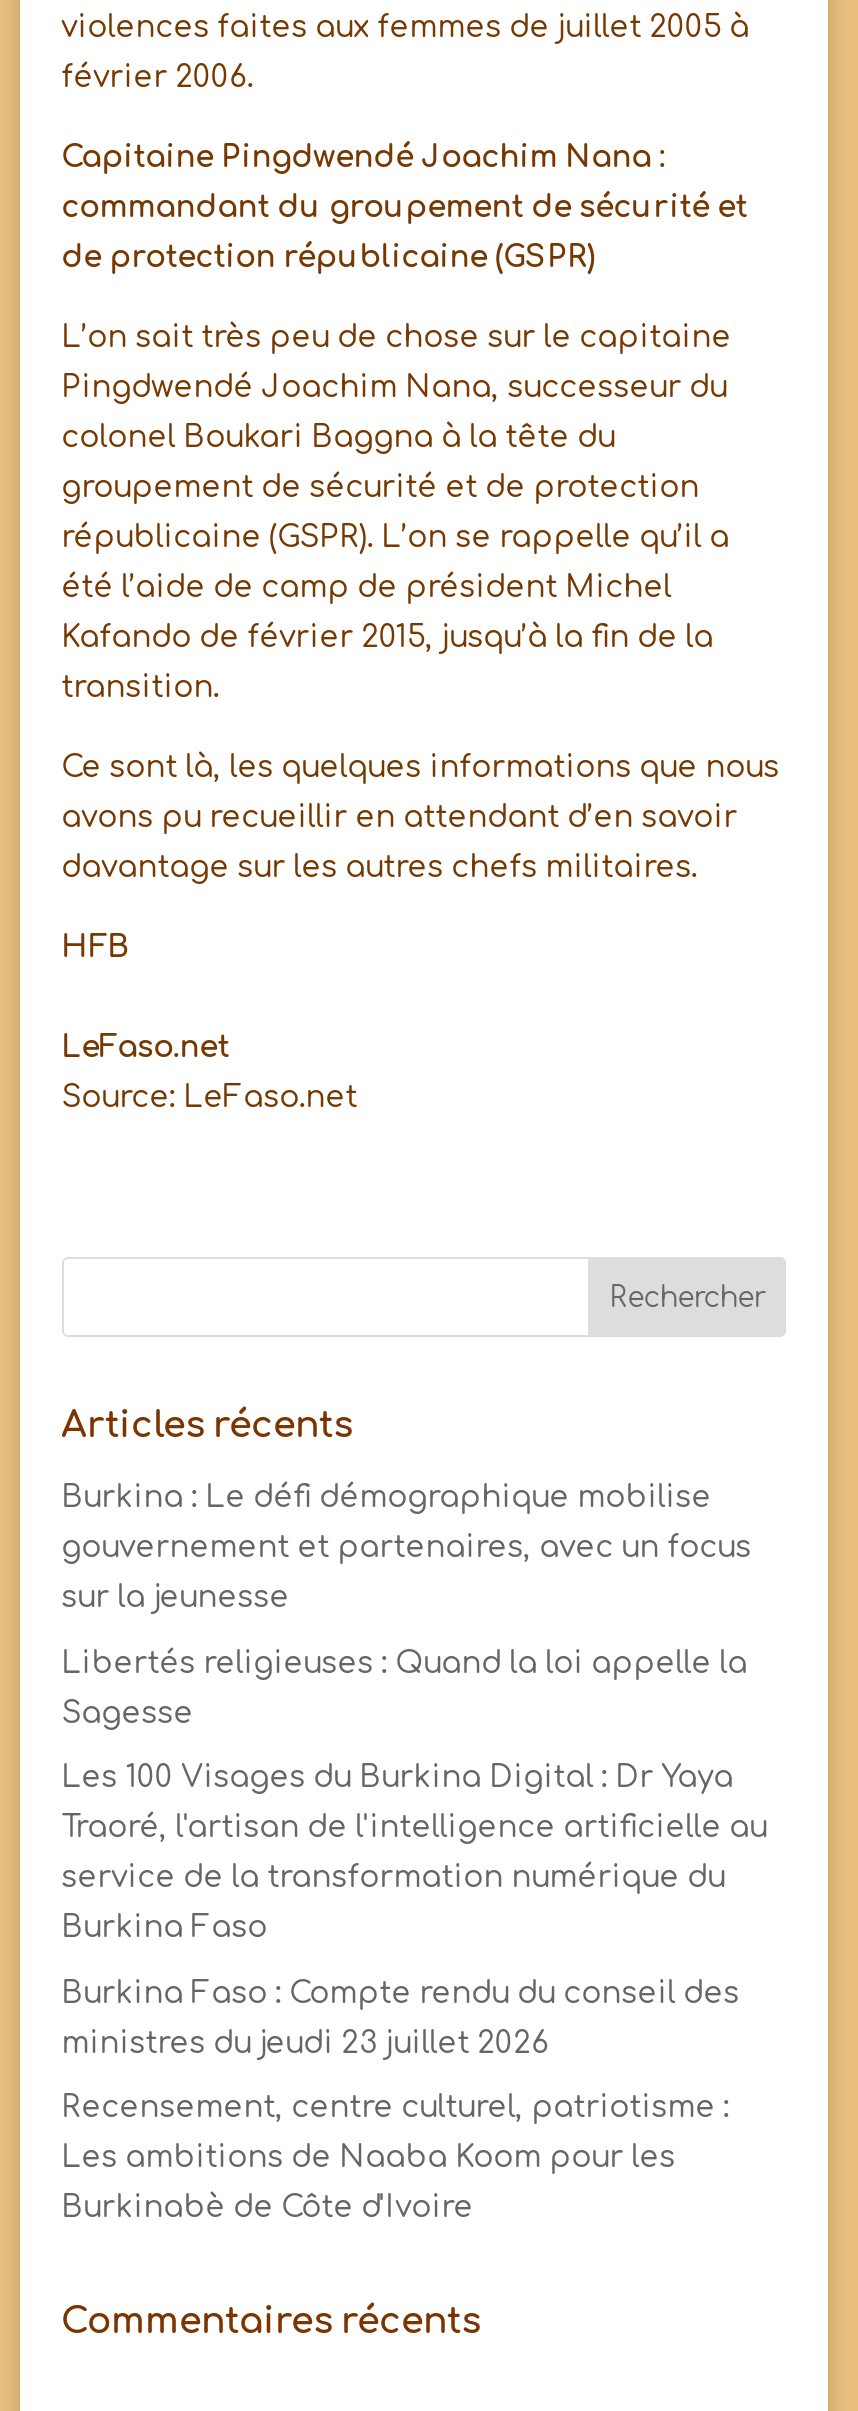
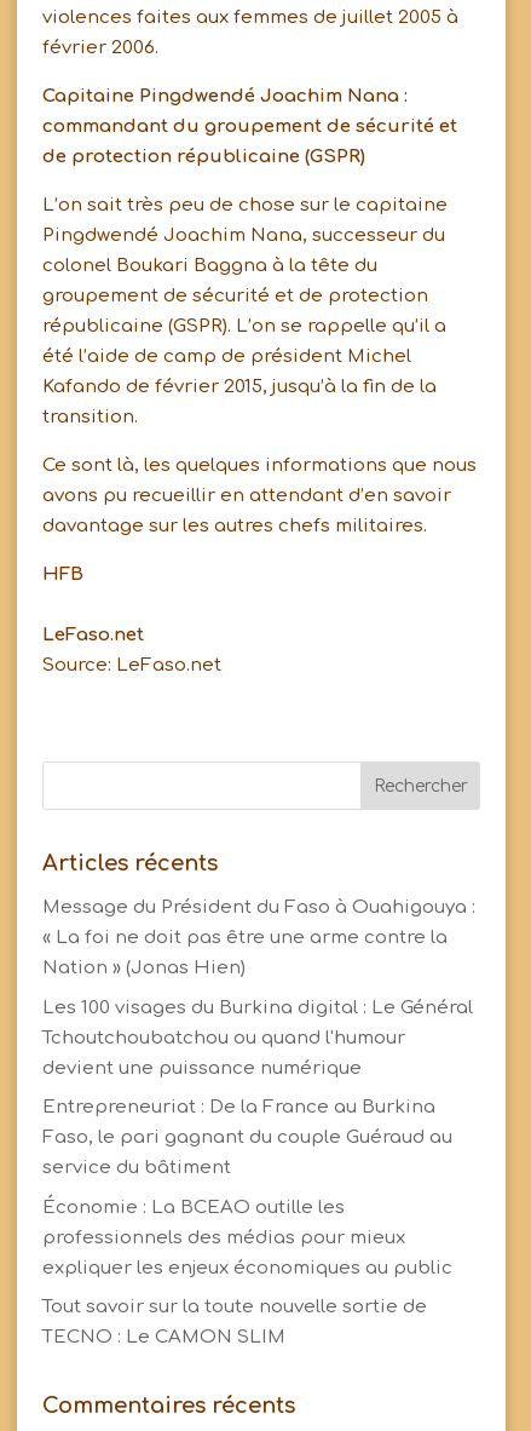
- Burkina : Le défi démographique mobilise
+ Message du Président du Faso à Ouahigouya :

- gouvernement et partenaires, avec un focus
+ « La foi ne doit pas être une arme contre la

- sur la jeunesse
+ Nation » (Jonas Hien)

- Libertés religieuses : Quand la loi appelle la
+ Les 100 visages du Burkina digital : Le Général

- Sagesse
+ Tchoutchoubatchou ou quand l'humour

- Les 100 Visages du Burkina Digital : Dr Yaya
+ devient une puissance numérique

- Traoré, l'artisan de l'intelligence artificielle au
+ Entrepreneuriat : De la France au Burkina

- service de la transformation numérique du
+ Faso, le pari gagnant du couple Guéraud au

- Burkina Faso
+ service du bâtiment

- Burkina Faso : Compte rendu du conseil des
+ Économie : La BCEAO outille les

- ministres du jeudi 23 juillet 2026
+ professionnels des médias pour mieux

- Recensement, centre culturel, patriotisme :
+ expliquer les enjeux économiques au public

- Les ambitions de Naaba Koom pour les
+ Tout savoir sur la toute nouvelle sortie de

- Burkinabè de Côte d'Ivoire
+ TECNO : Le CAMON SLIM
